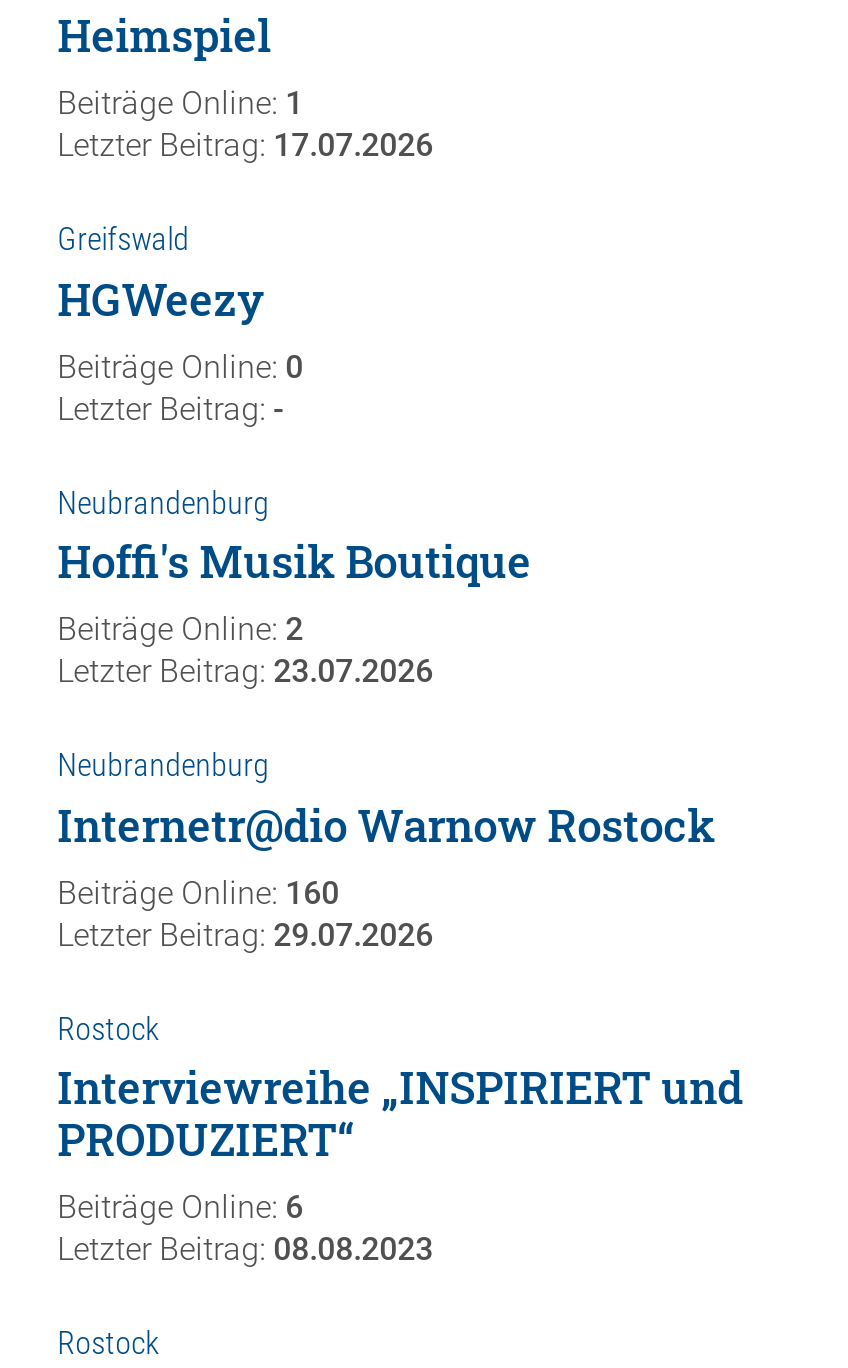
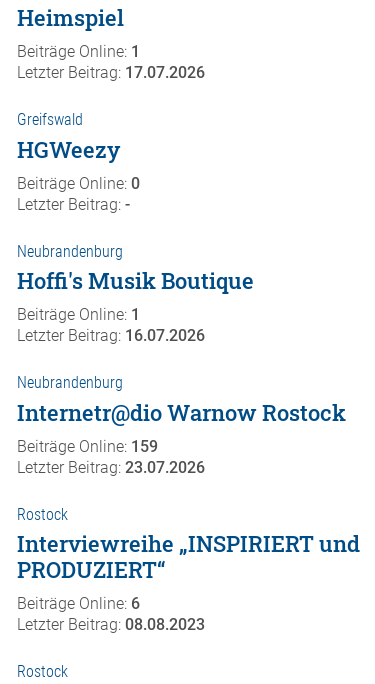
+ Letzter Beitrag: 16.07.2026

- Beiträge Online: 2
+ Beiträge Online: 1

moved down: Letzter Beitrag: 23.07.2026

- Beiträge Online: 160
+ Beiträge Online: 159

- Letzter Beitrag: 29.07.2026
